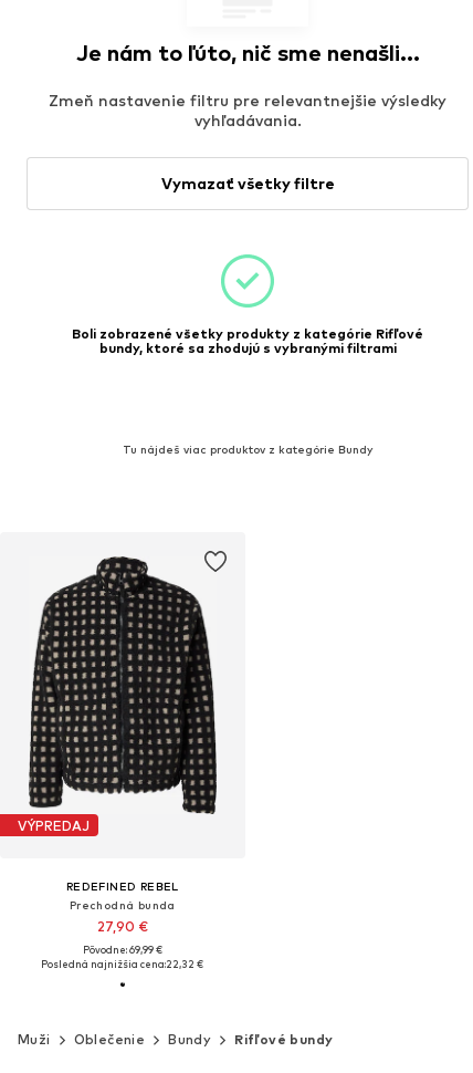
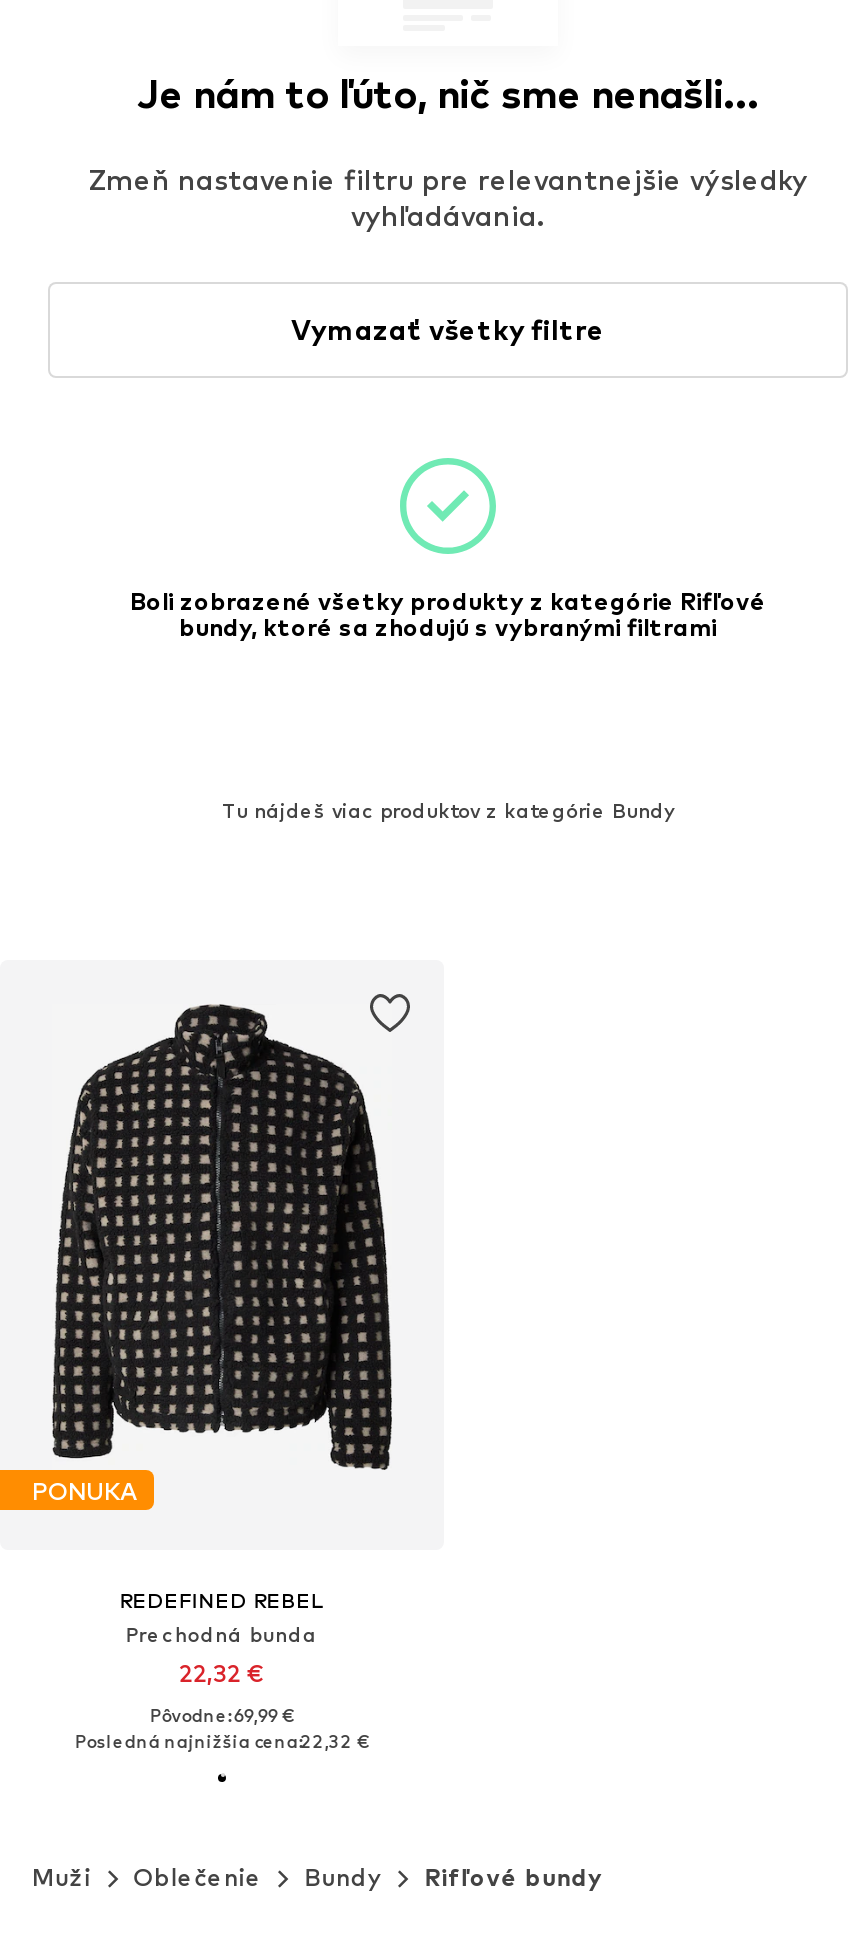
- VÝPREDAJ
+ PONUKA

- 27,90 €
+ 22,32 €
